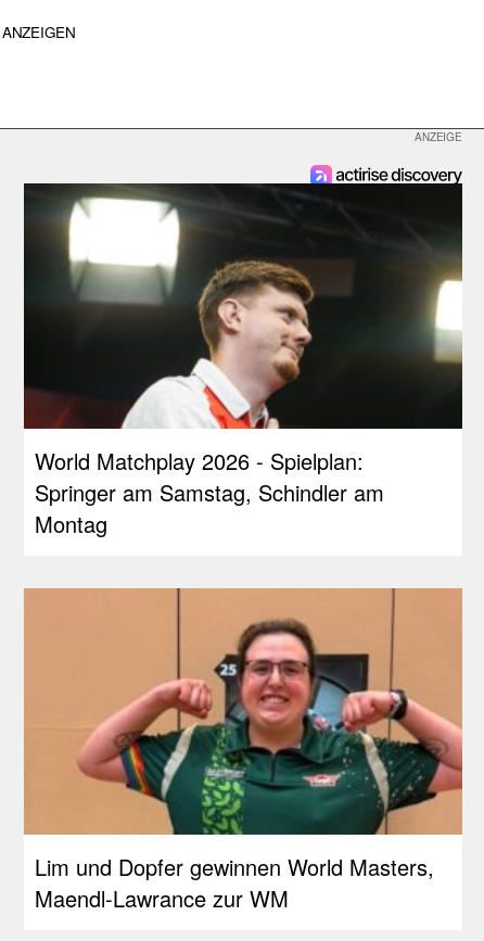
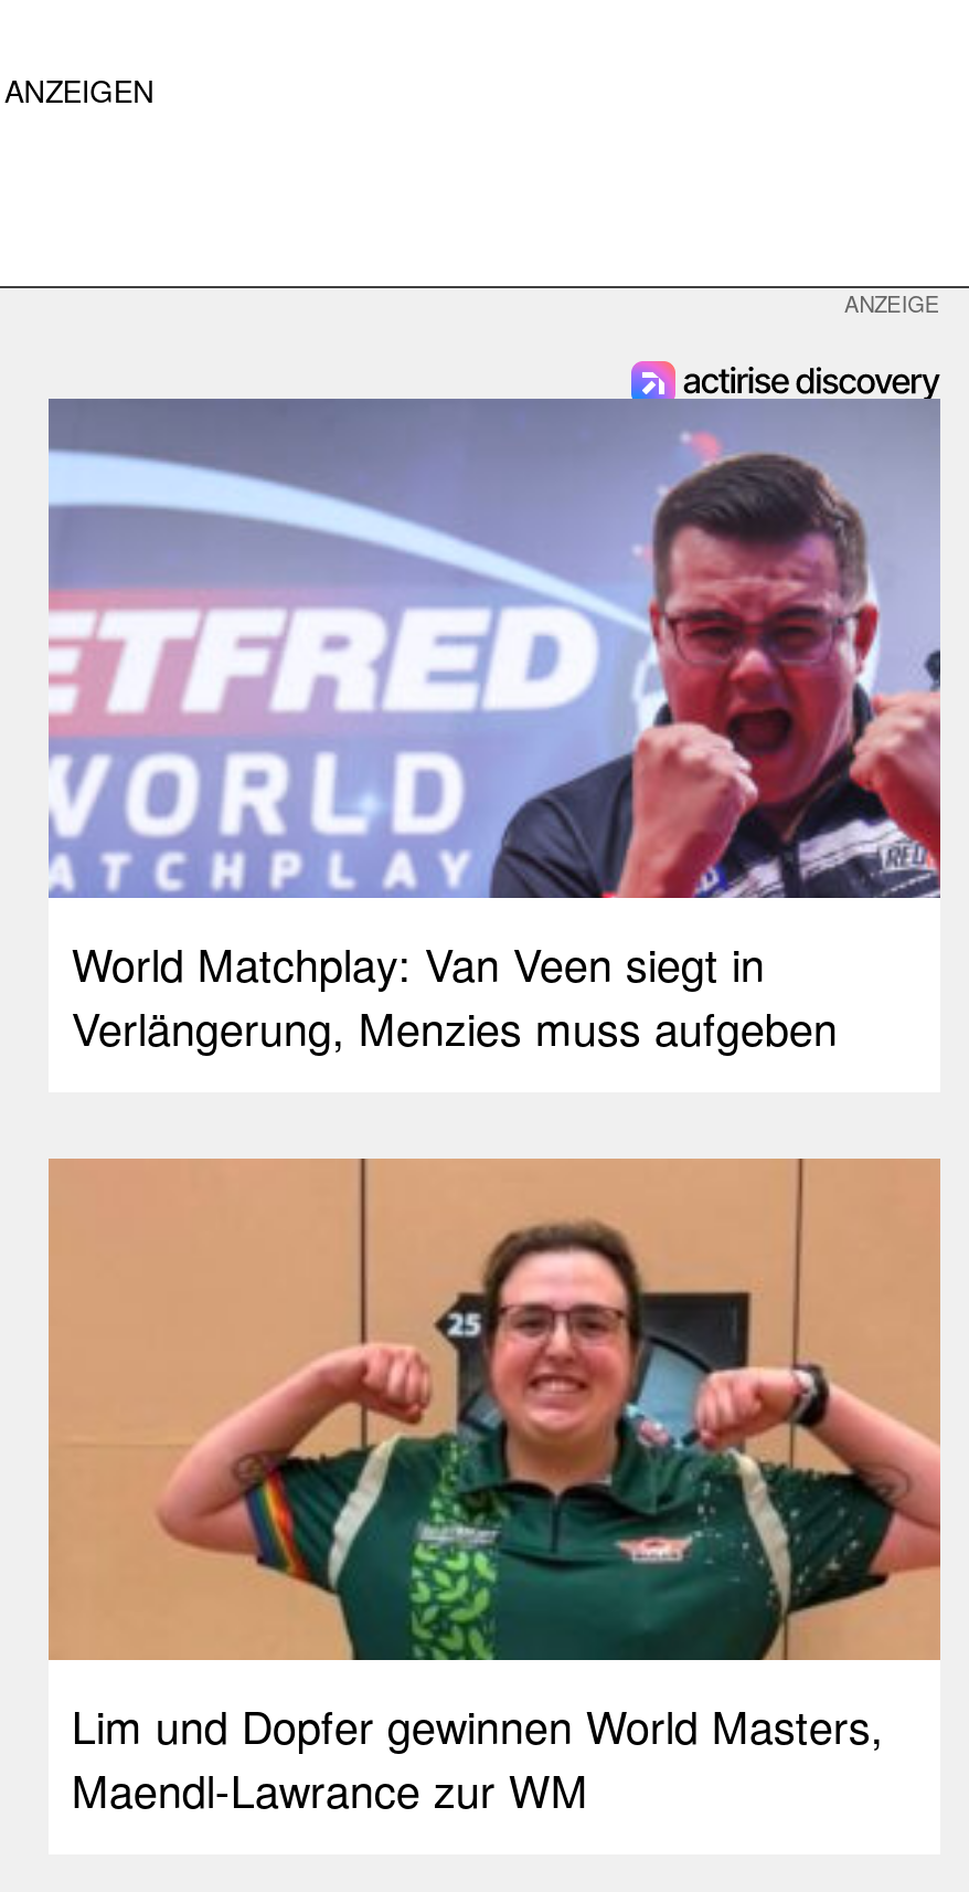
- [image]
- World Matchplay 2026 - Spielplan:
- Springer am Samstag, Schindler am
- Montag
+ [image]
+ World Matchplay: Van Veen siegt in
+ Verlängerung, Menzies muss aufgeben
